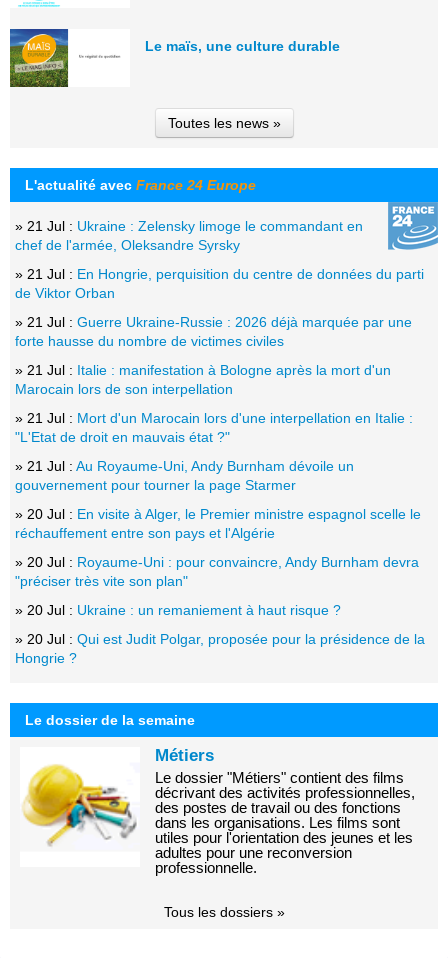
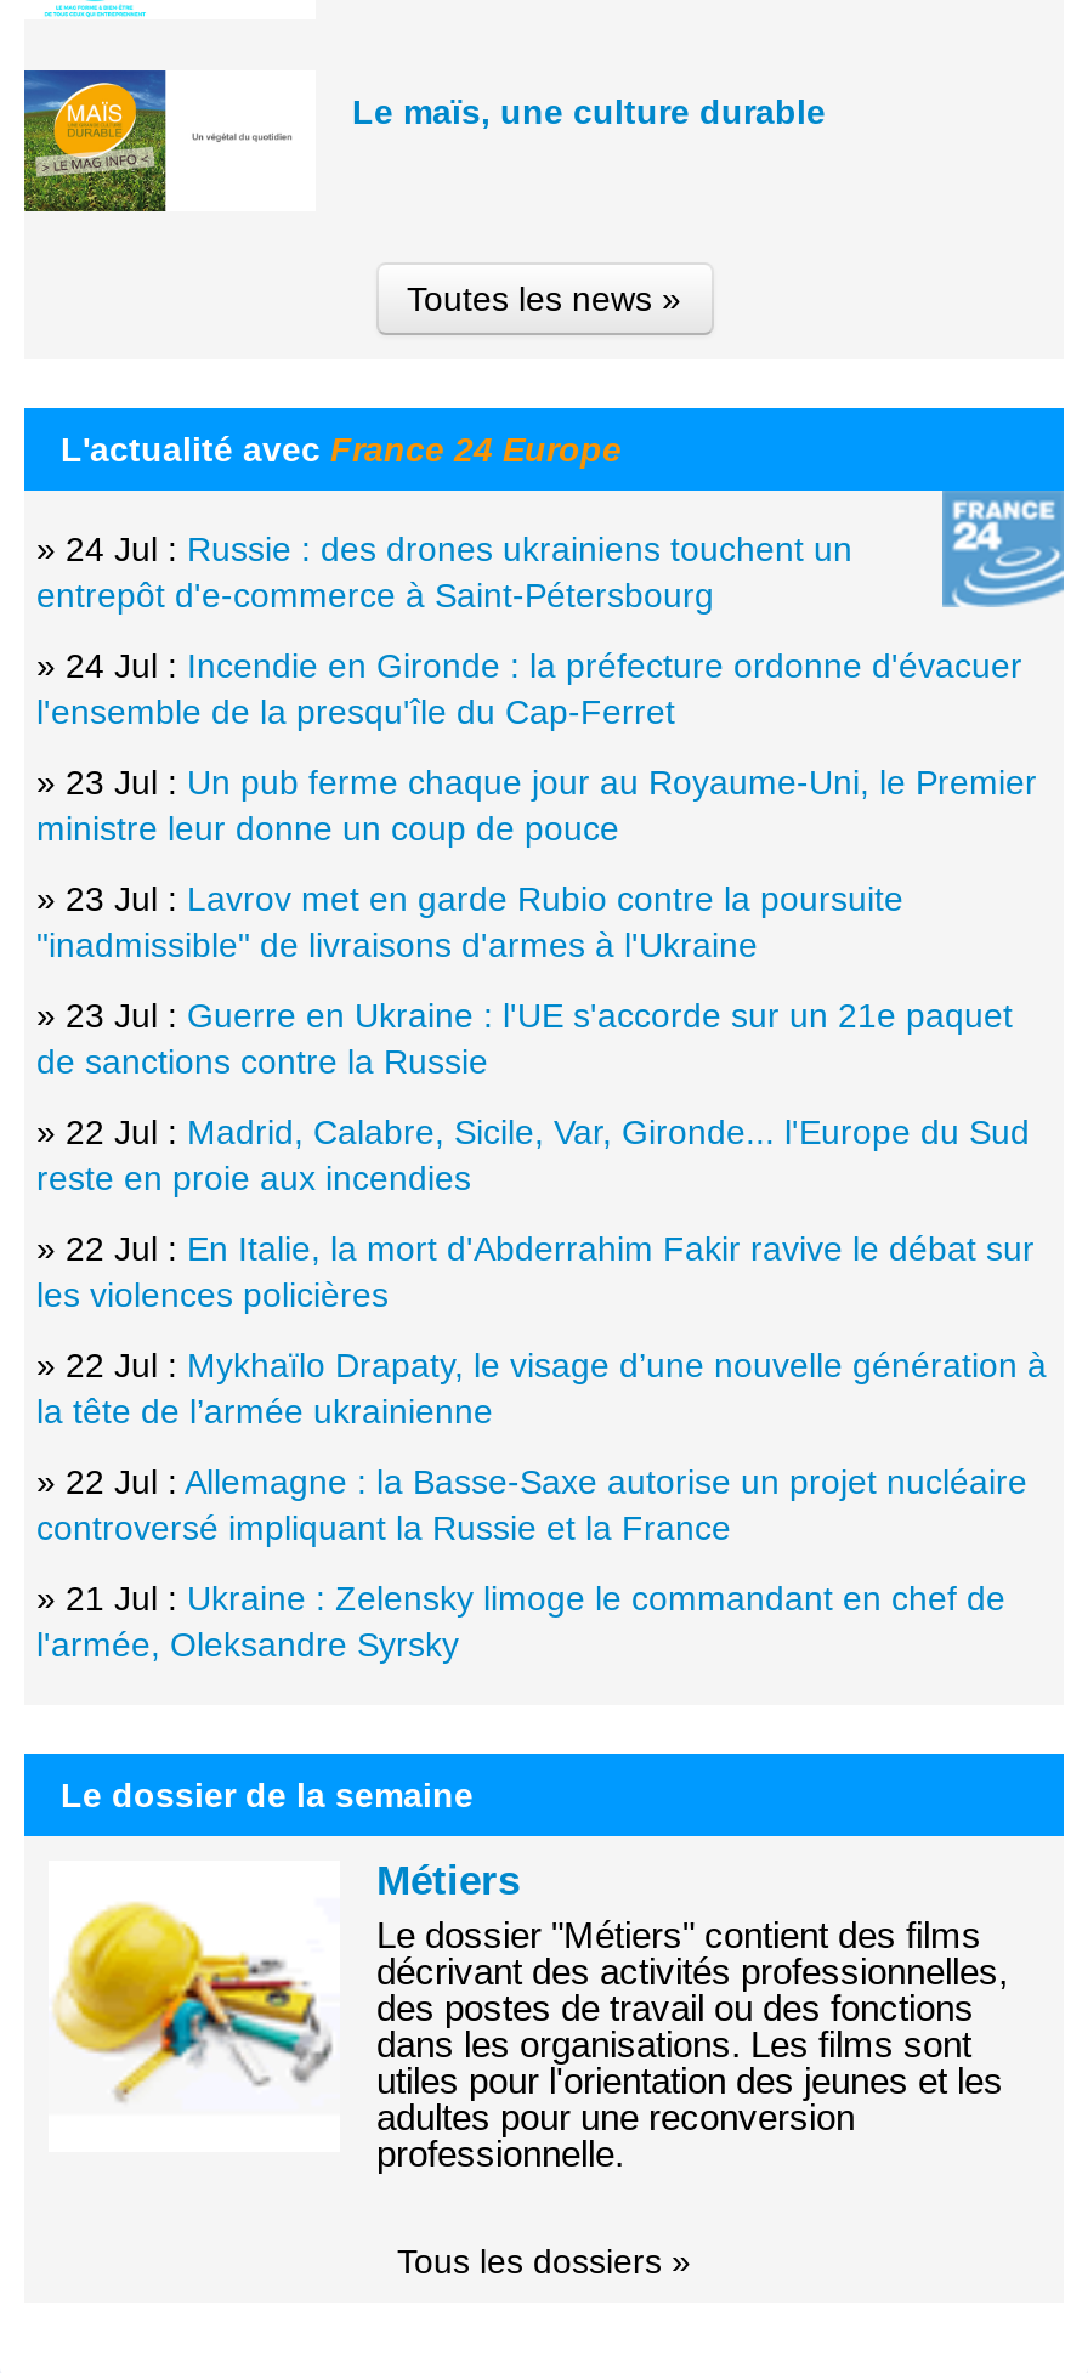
- » 21 Jul : Ukraine : Zelensky limoge le commandant en
- chef de l'armée, Oleksandre Syrsky
+ » 24 Jul : Russie : des drones ukrainiens touchent un
+ entrepôt d'e-commerce à Saint-Pétersbourg

- » 21 Jul : En Hongrie, perquisition du centre de données du parti
- de Viktor Orban
+ » 24 Jul : Incendie en Gironde : la préfecture ordonne d'évacuer
+ l'ensemble de la presqu'île du Cap-Ferret

- » 21 Jul : Guerre Ukraine-Russie : 2026 déjà marquée par une
- forte hausse du nombre de victimes civiles
+ » 23 Jul : Un pub ferme chaque jour au Royaume-Uni, le Premier
+ ministre leur donne un coup de pouce

- » 21 Jul : Italie : manifestation à Bologne après la mort d'un
- Marocain lors de son interpellation
+ » 23 Jul : Lavrov met en garde Rubio contre la poursuite
+ "inadmissible" de livraisons d'armes à l'Ukraine

- » 21 Jul : Mort d'un Marocain lors d'une interpellation en Italie :
- "L'Etat de droit en mauvais état ?"
+ » 23 Jul : Guerre en Ukraine : l'UE s'accorde sur un 21e paquet
+ de sanctions contre la Russie

- » 21 Jul : Au Royaume-Uni, Andy Burnham dévoile un
- gouvernement pour tourner la page Starmer
+ » 22 Jul : Madrid, Calabre, Sicile, Var, Gironde... l'Europe du Sud
+ reste en proie aux incendies

- » 20 Jul : En visite à Alger, le Premier ministre espagnol scelle le
- réchauffement entre son pays et l'Algérie
+ » 22 Jul : En Italie, la mort d'Abderrahim Fakir ravive le débat sur
+ les violences policières

- » 20 Jul : Royaume-Uni : pour convaincre, Andy Burnham devra
- "préciser très vite son plan"
+ » 22 Jul : Mykhaïlo Drapaty, le visage d’une nouvelle génération à
+ la tête de l’armée ukrainienne

- » 20 Jul : Ukraine : un remaniement à haut risque ?
+ » 22 Jul : Allemagne : la Basse-Saxe autorise un projet nucléaire
+ controversé impliquant la Russie et la France

- » 20 Jul : Qui est Judit Polgar, proposée pour la présidence de la
- Hongrie ?
+ » 21 Jul : Ukraine : Zelensky limoge le commandant en chef de
+ l'armée, Oleksandre Syrsky
